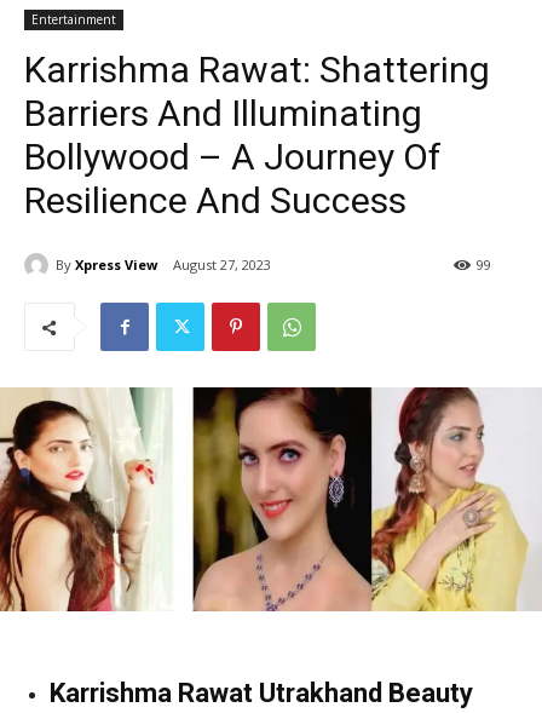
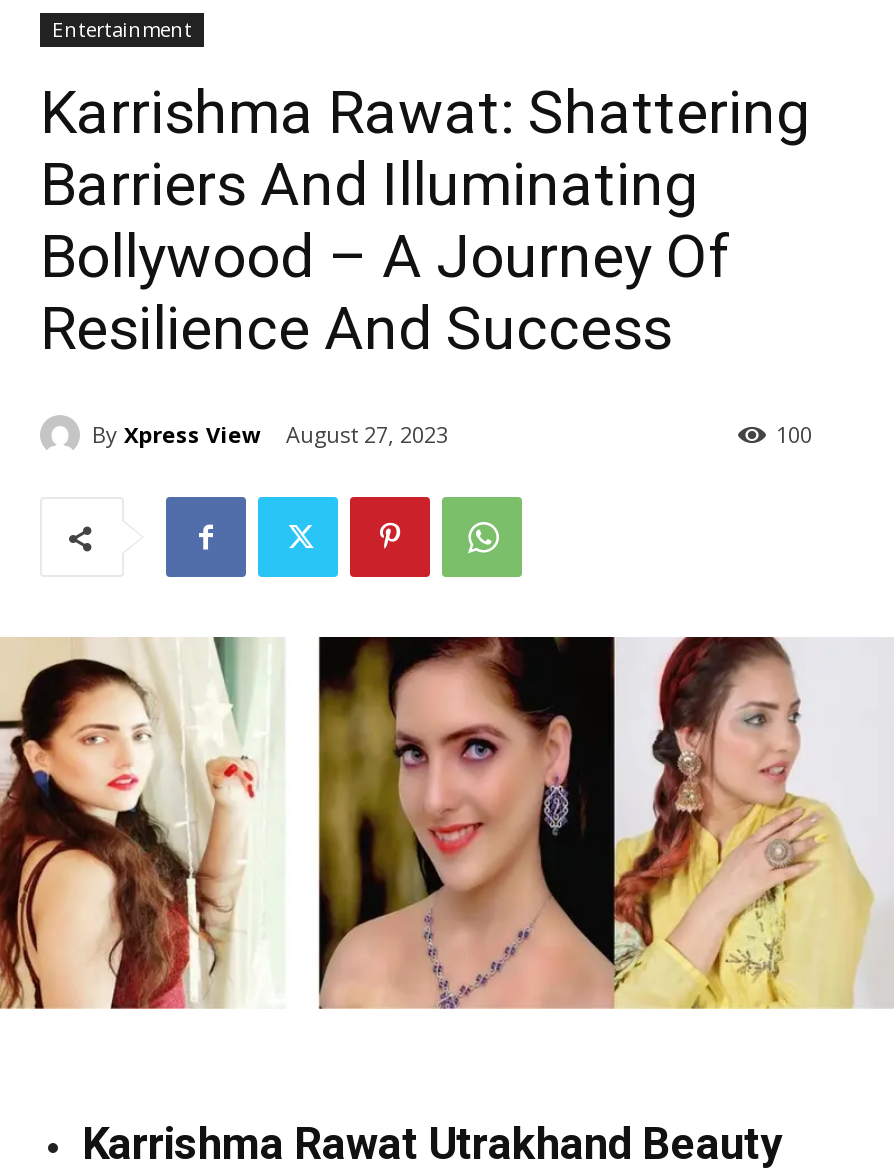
- 99
+ 100
